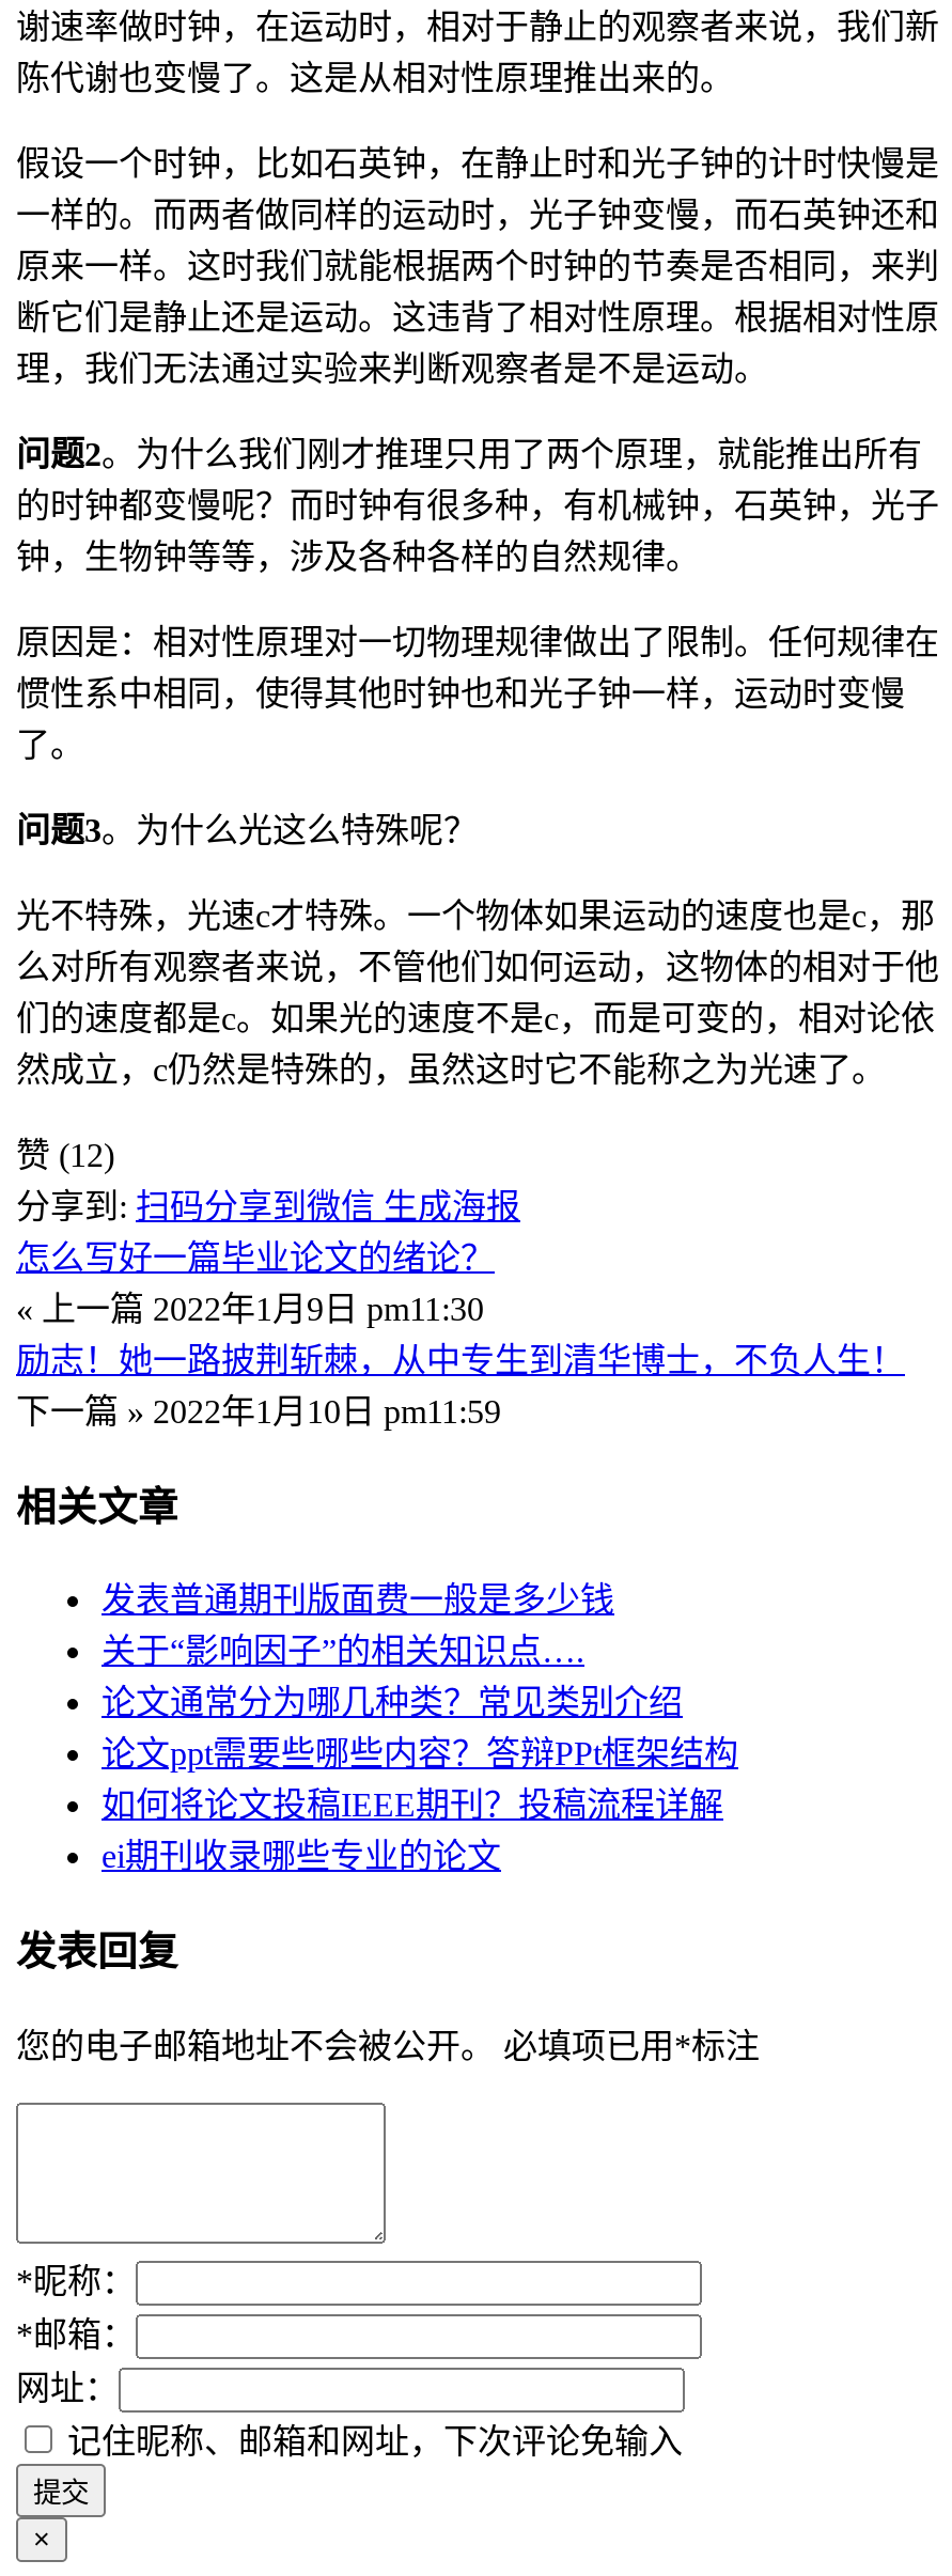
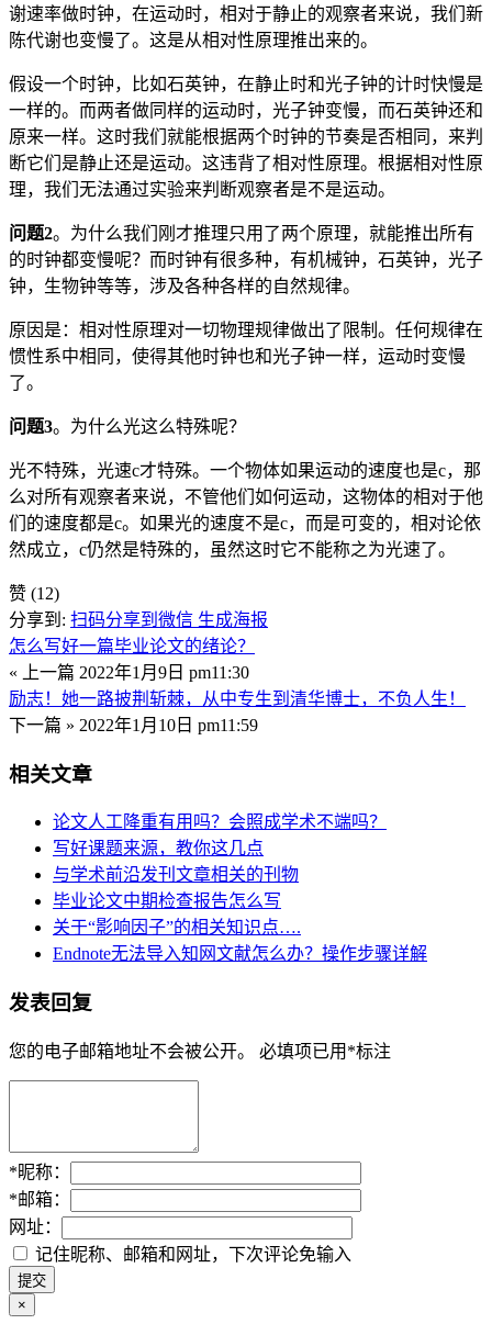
- 发表普通期刊版面费一般是多少钱
+ 论文人工降重有用吗？会照成学术不端吗？
+ 写好课题来源，教你这几点
+ 与学术前沿发刊文章相关的刊物
+ 毕业论文中期检查报告怎么写

moved down: 关于“影响因子”的相关知识点….

- 论文通常分为哪几种类？常见类别介绍
- 论文ppt需要些哪些内容？答辩PPt框架结构
- 如何将论文投稿IEEE期刊？投稿流程详解
- ei期刊收录哪些专业的论文
+ Endnote无法导入知网文献怎么办？操作步骤详解
